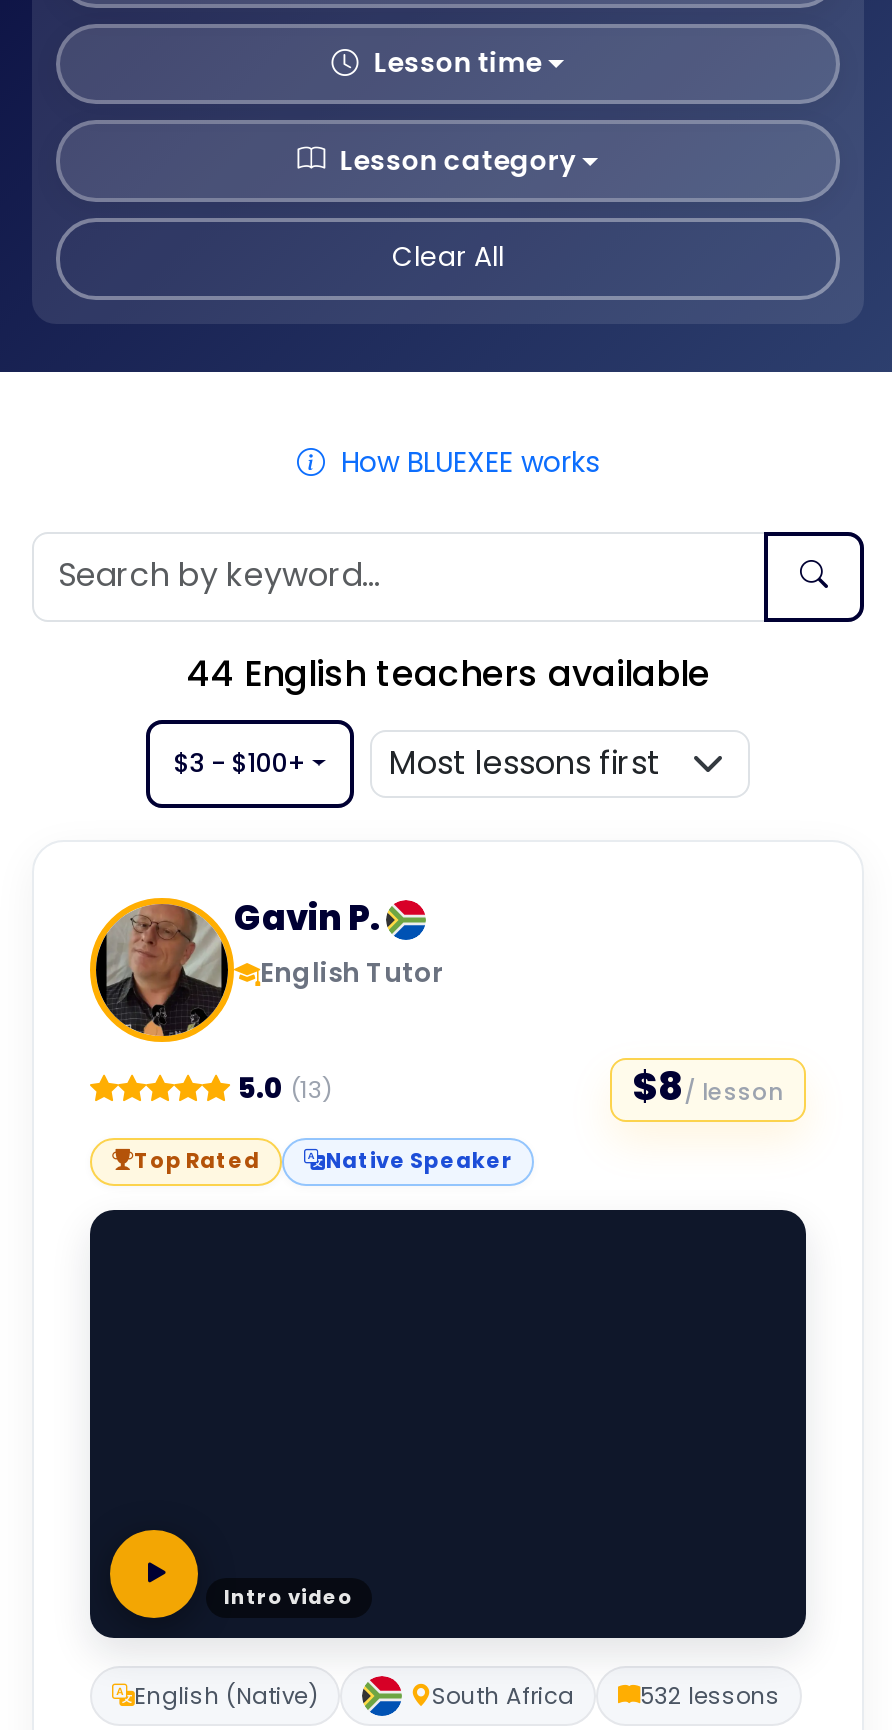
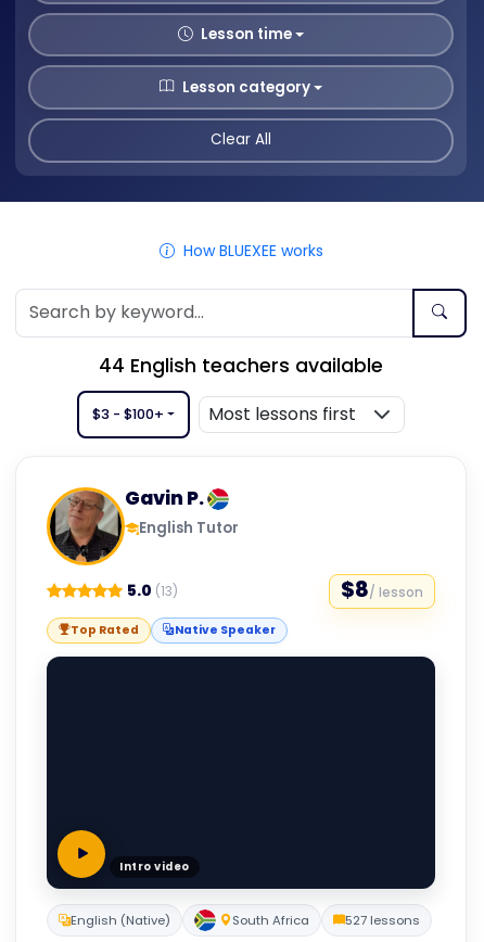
- 532 lessons
+ 527 lessons
